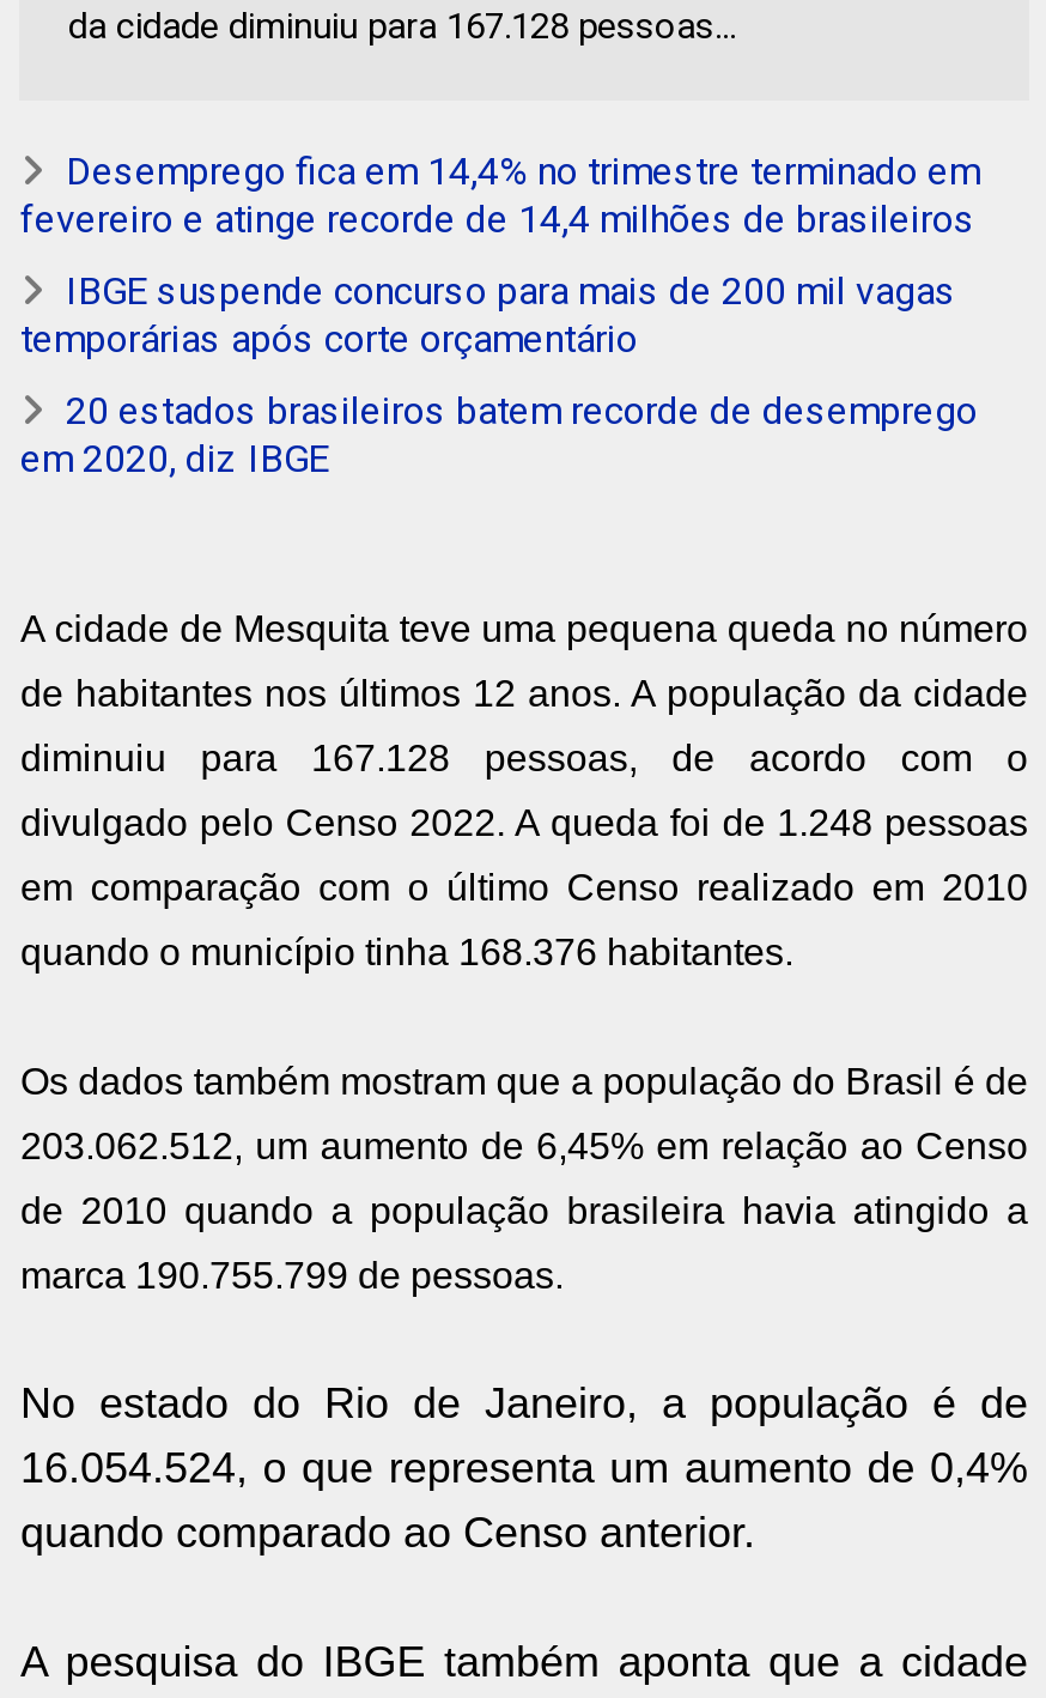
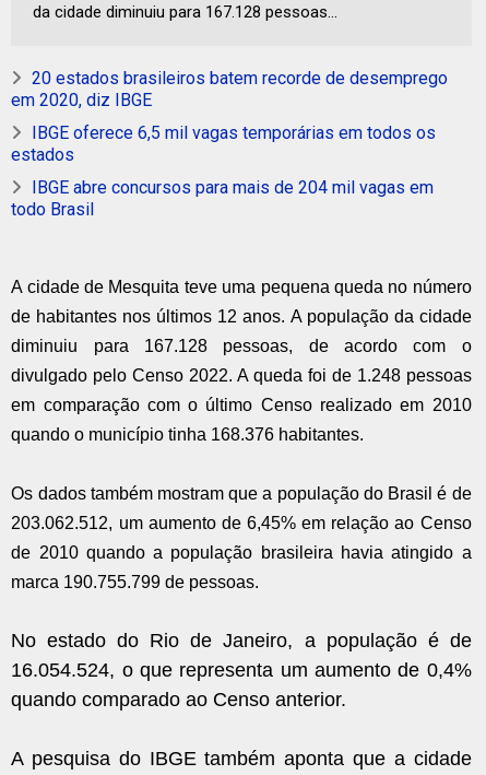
- Desemprego fica em 14,4% no trimestre terminado em
- fevereiro e atinge recorde de 14,4 milhões de brasileiros
- IBGE suspende concurso para mais de 200 mil vagas
- temporárias após corte orçamentário

moved up: 20 estados brasileiros batem recorde de desemprego | em 2020, diz IBGE

+ IBGE oferece 6,5 mil vagas temporárias em todos os
+ estados
+ IBGE abre concursos para mais de 204 mil vagas em
+ todo Brasil
